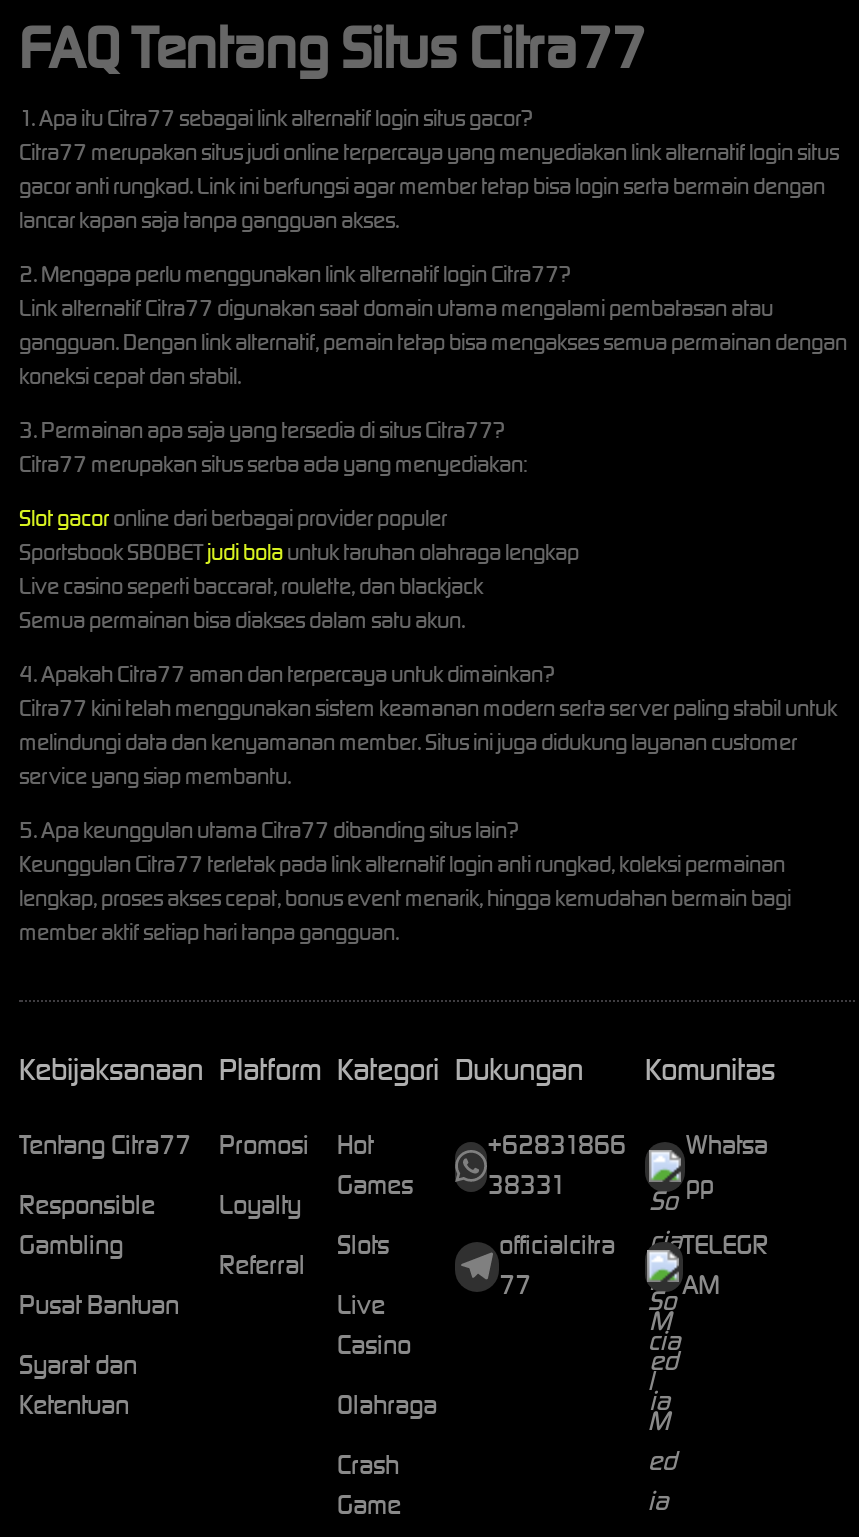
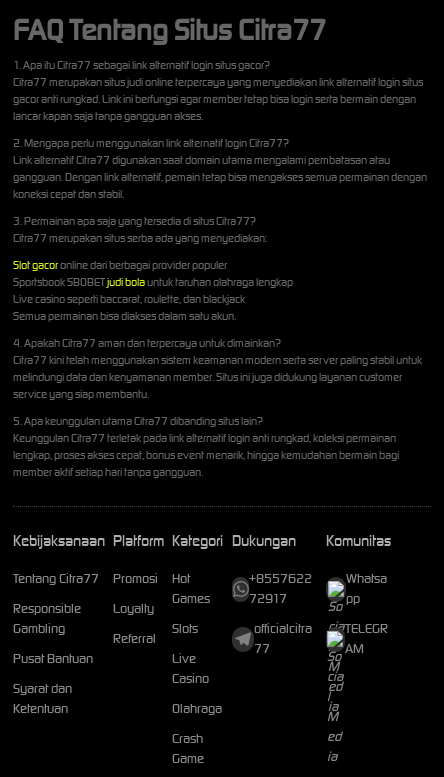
- +62831866 Whatsa
+ +8557622 Whatsa

- 38331
+ 72917
